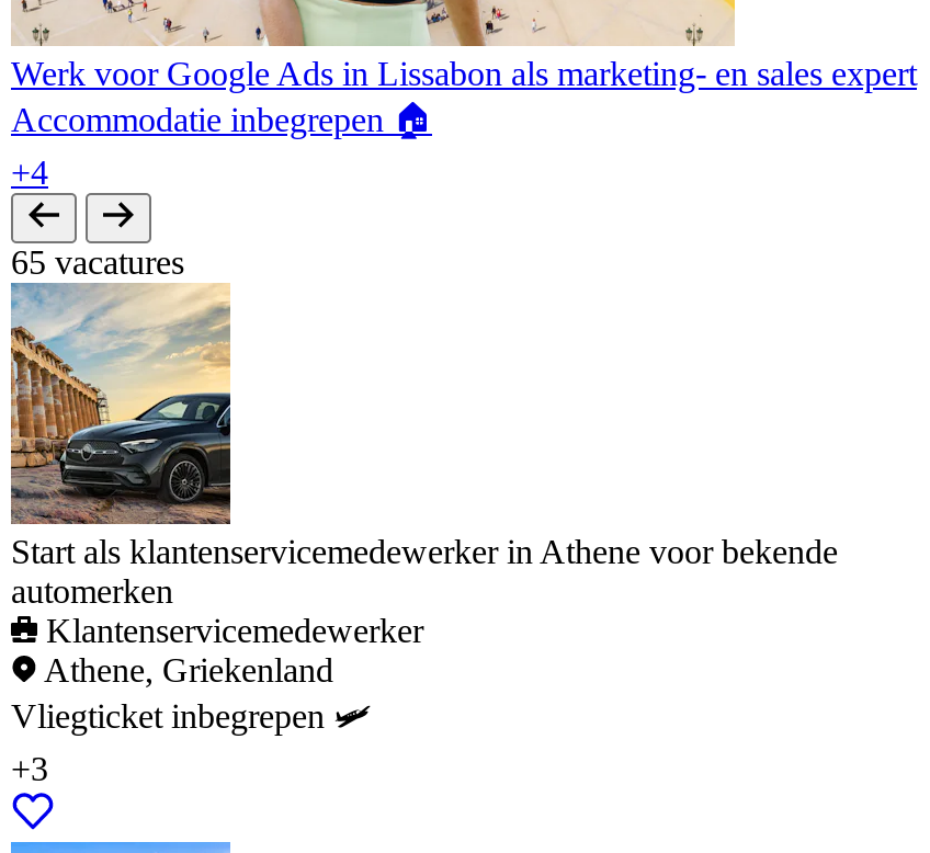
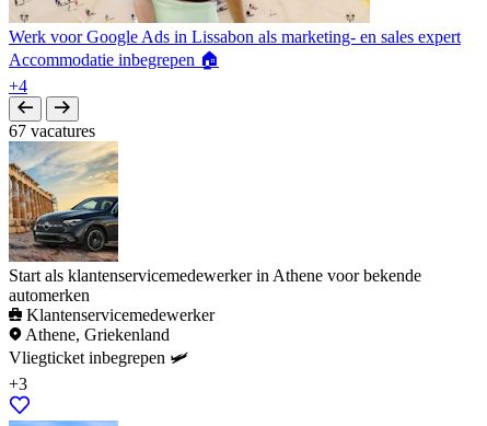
- 65 vacatures
+ 67 vacatures
